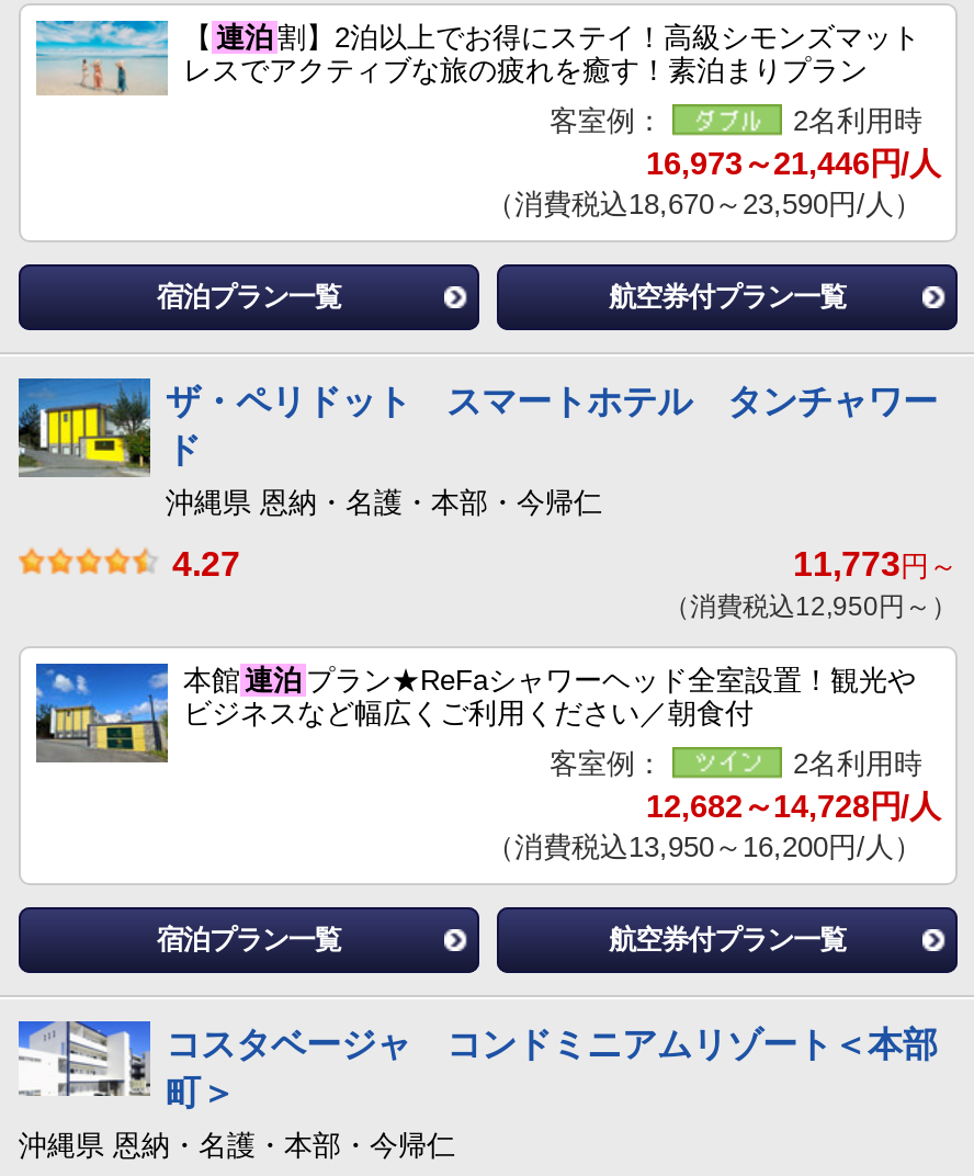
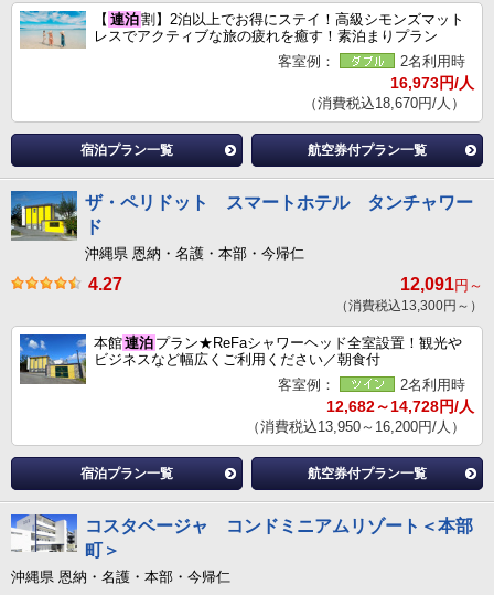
- 16,973～21,446円/人
- （消費税込18,670～23,590円/人）
+ 16,973円/人
+ （消費税込18,670円/人）

- 11,773円～
+ 12,091円～

- （消費税込12,950円～）
+ （消費税込13,300円～）
